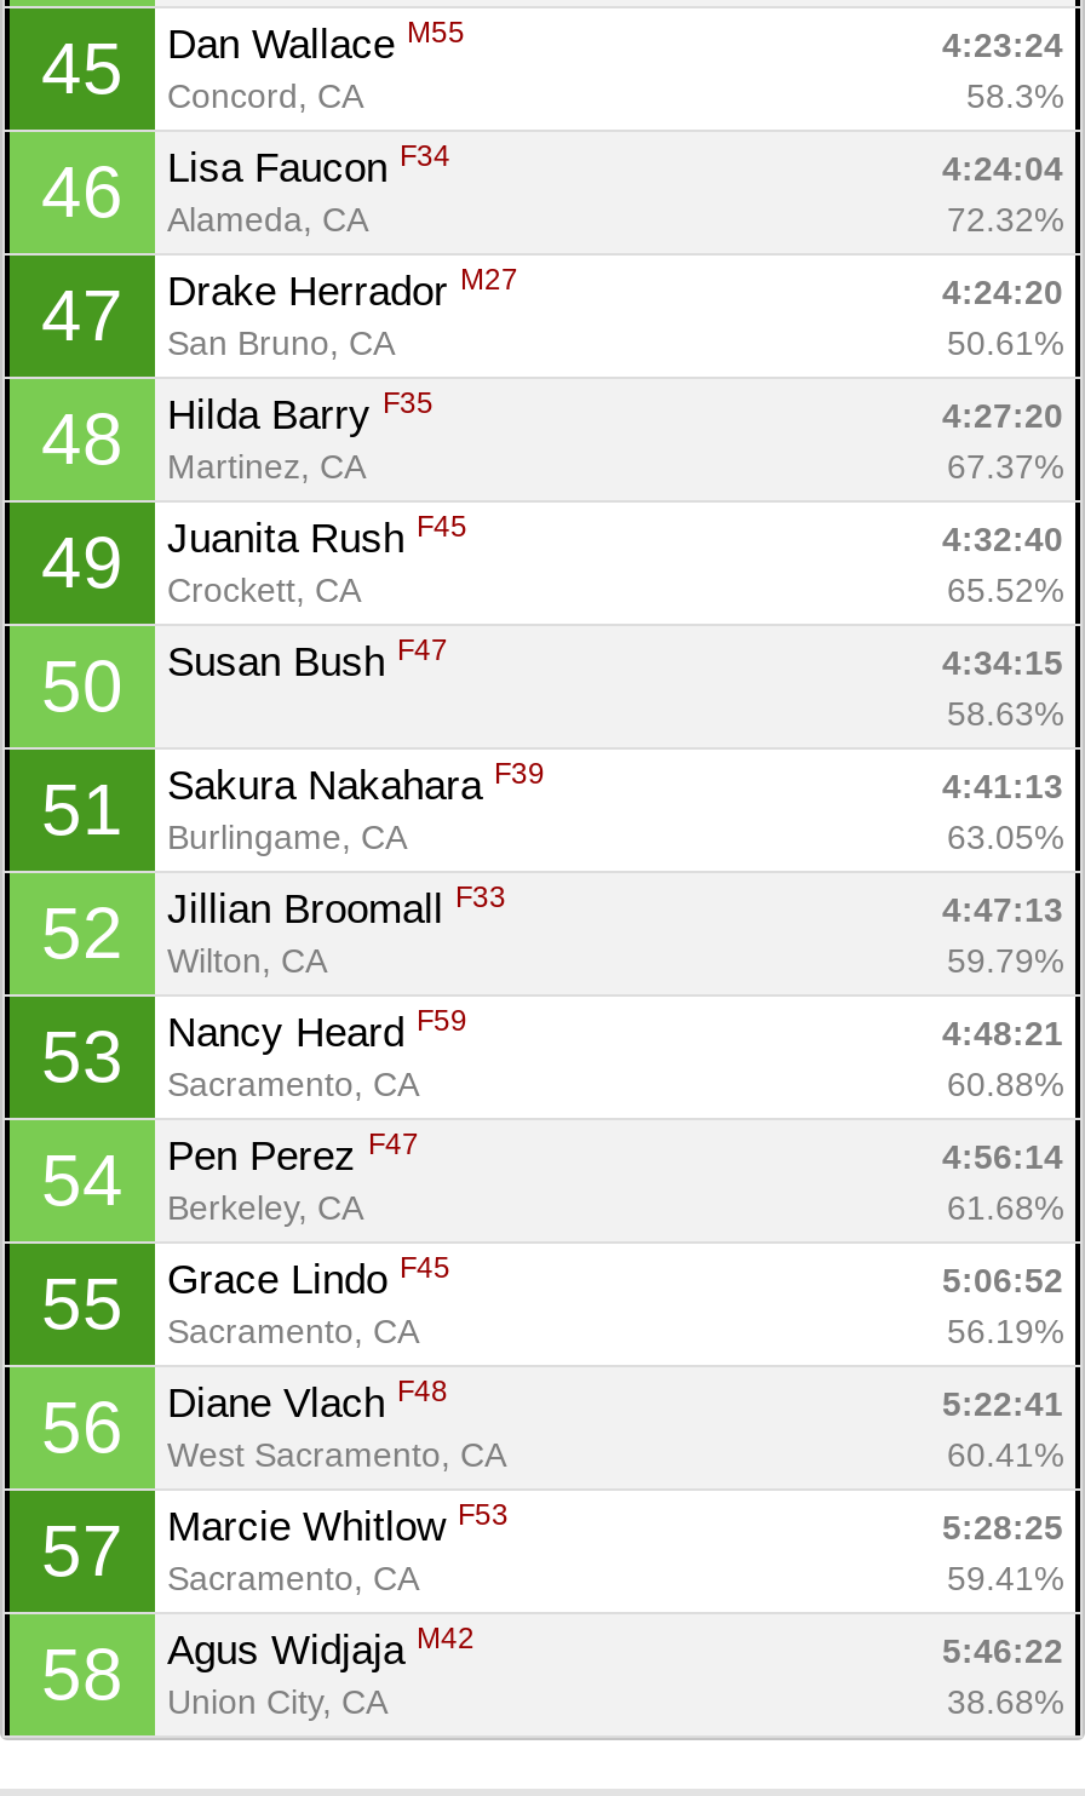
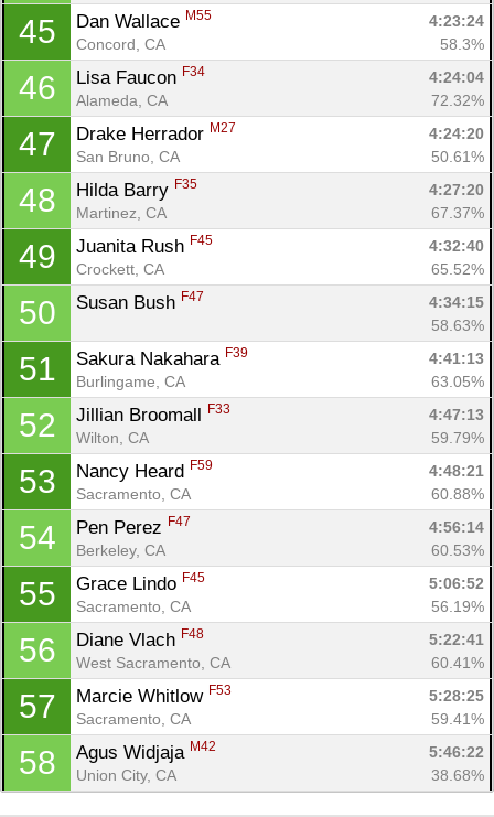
- 61.68%
+ 60.53%
